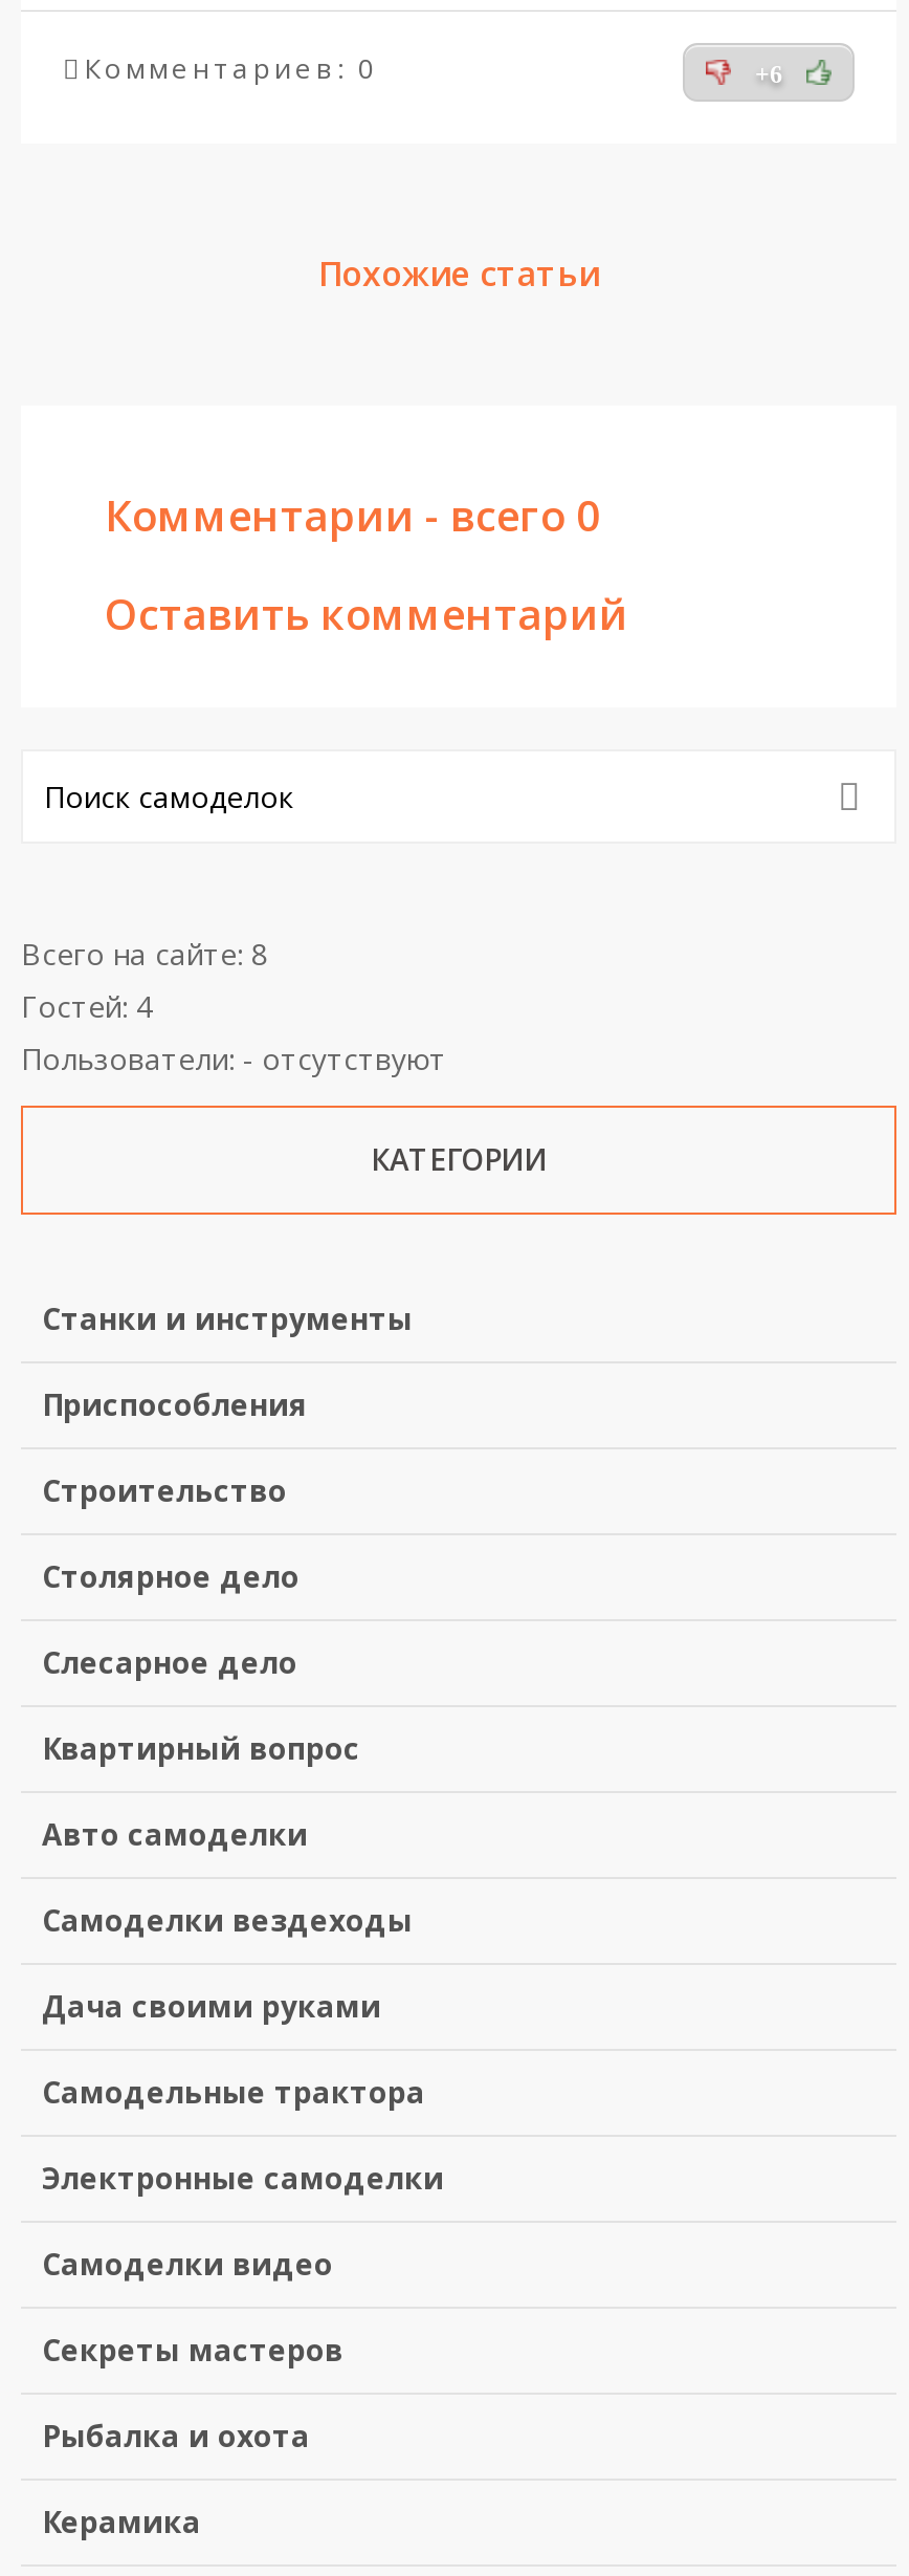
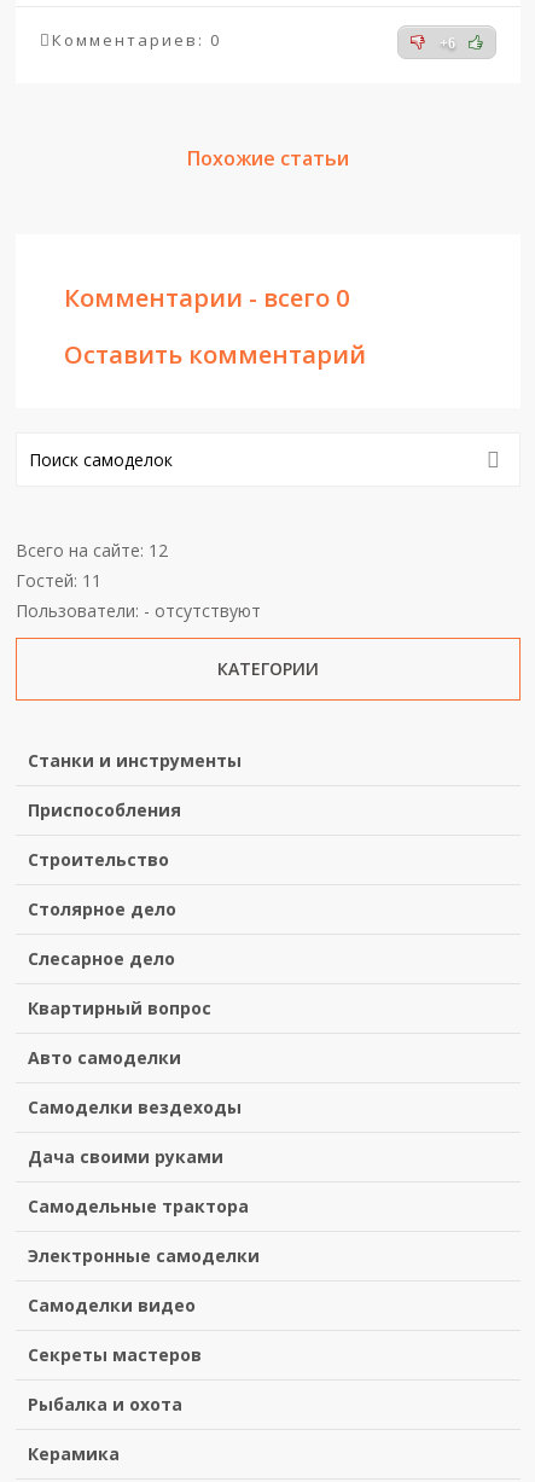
- Всего на сайте: 8
+ Всего на сайте: 12

- Гостей: 4
+ Гостей: 11
